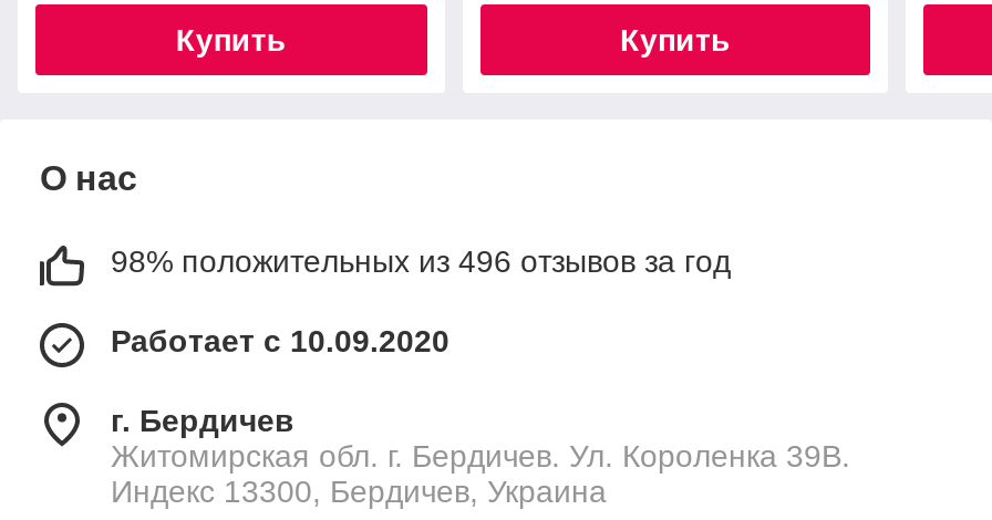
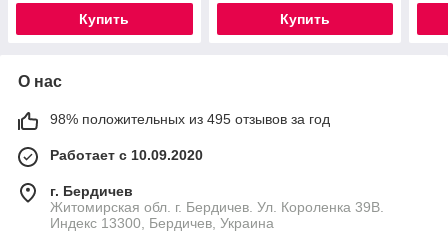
- 98% положительных из 496 отзывов за год
+ 98% положительных из 495 отзывов за год
